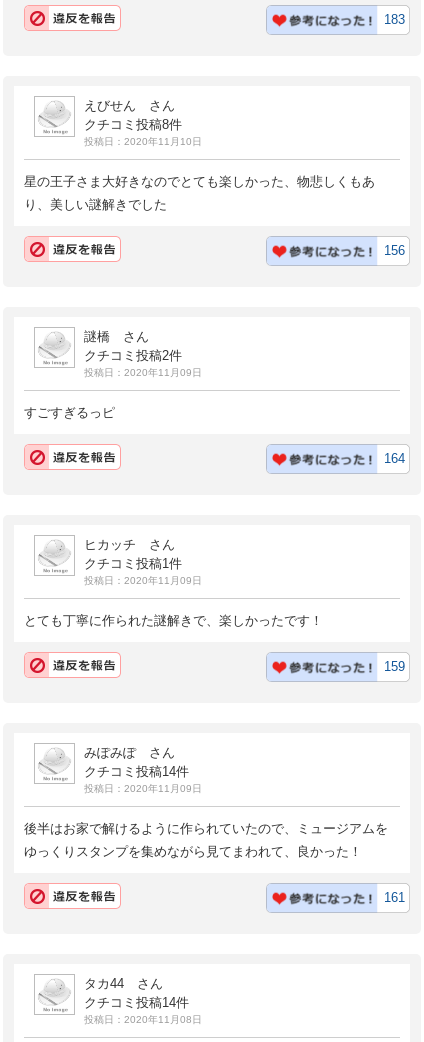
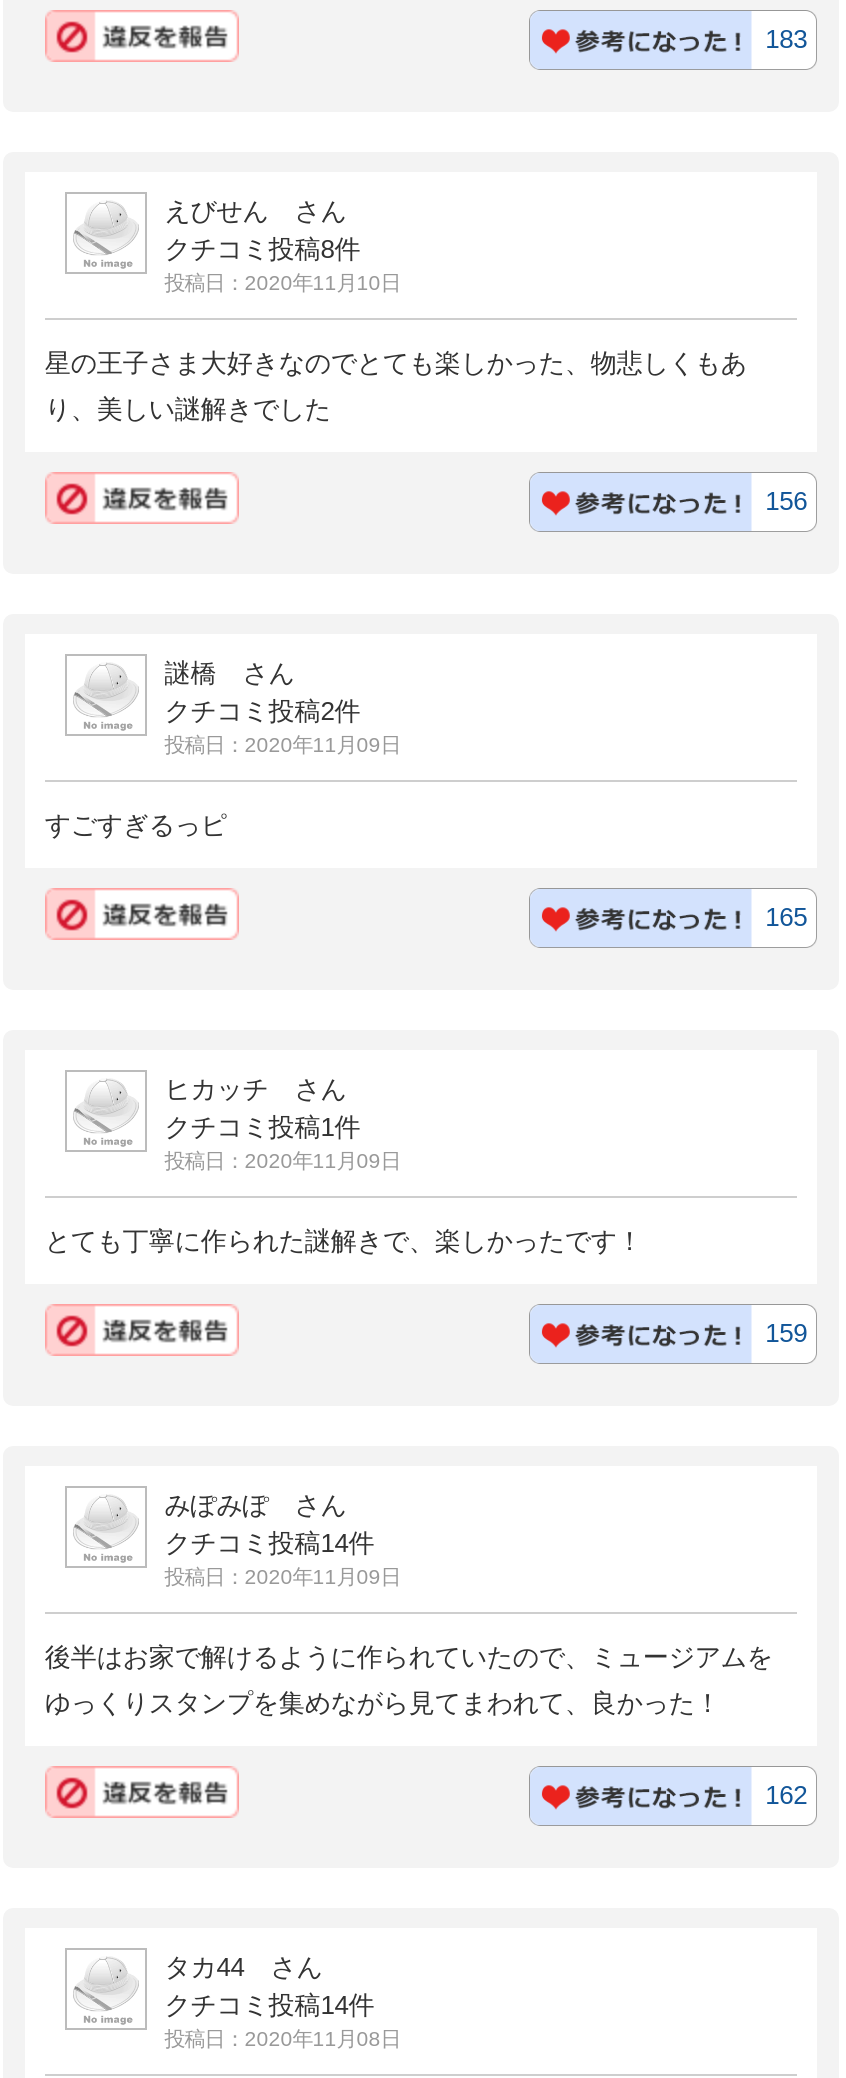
- 164
+ 165

- 161
+ 162
